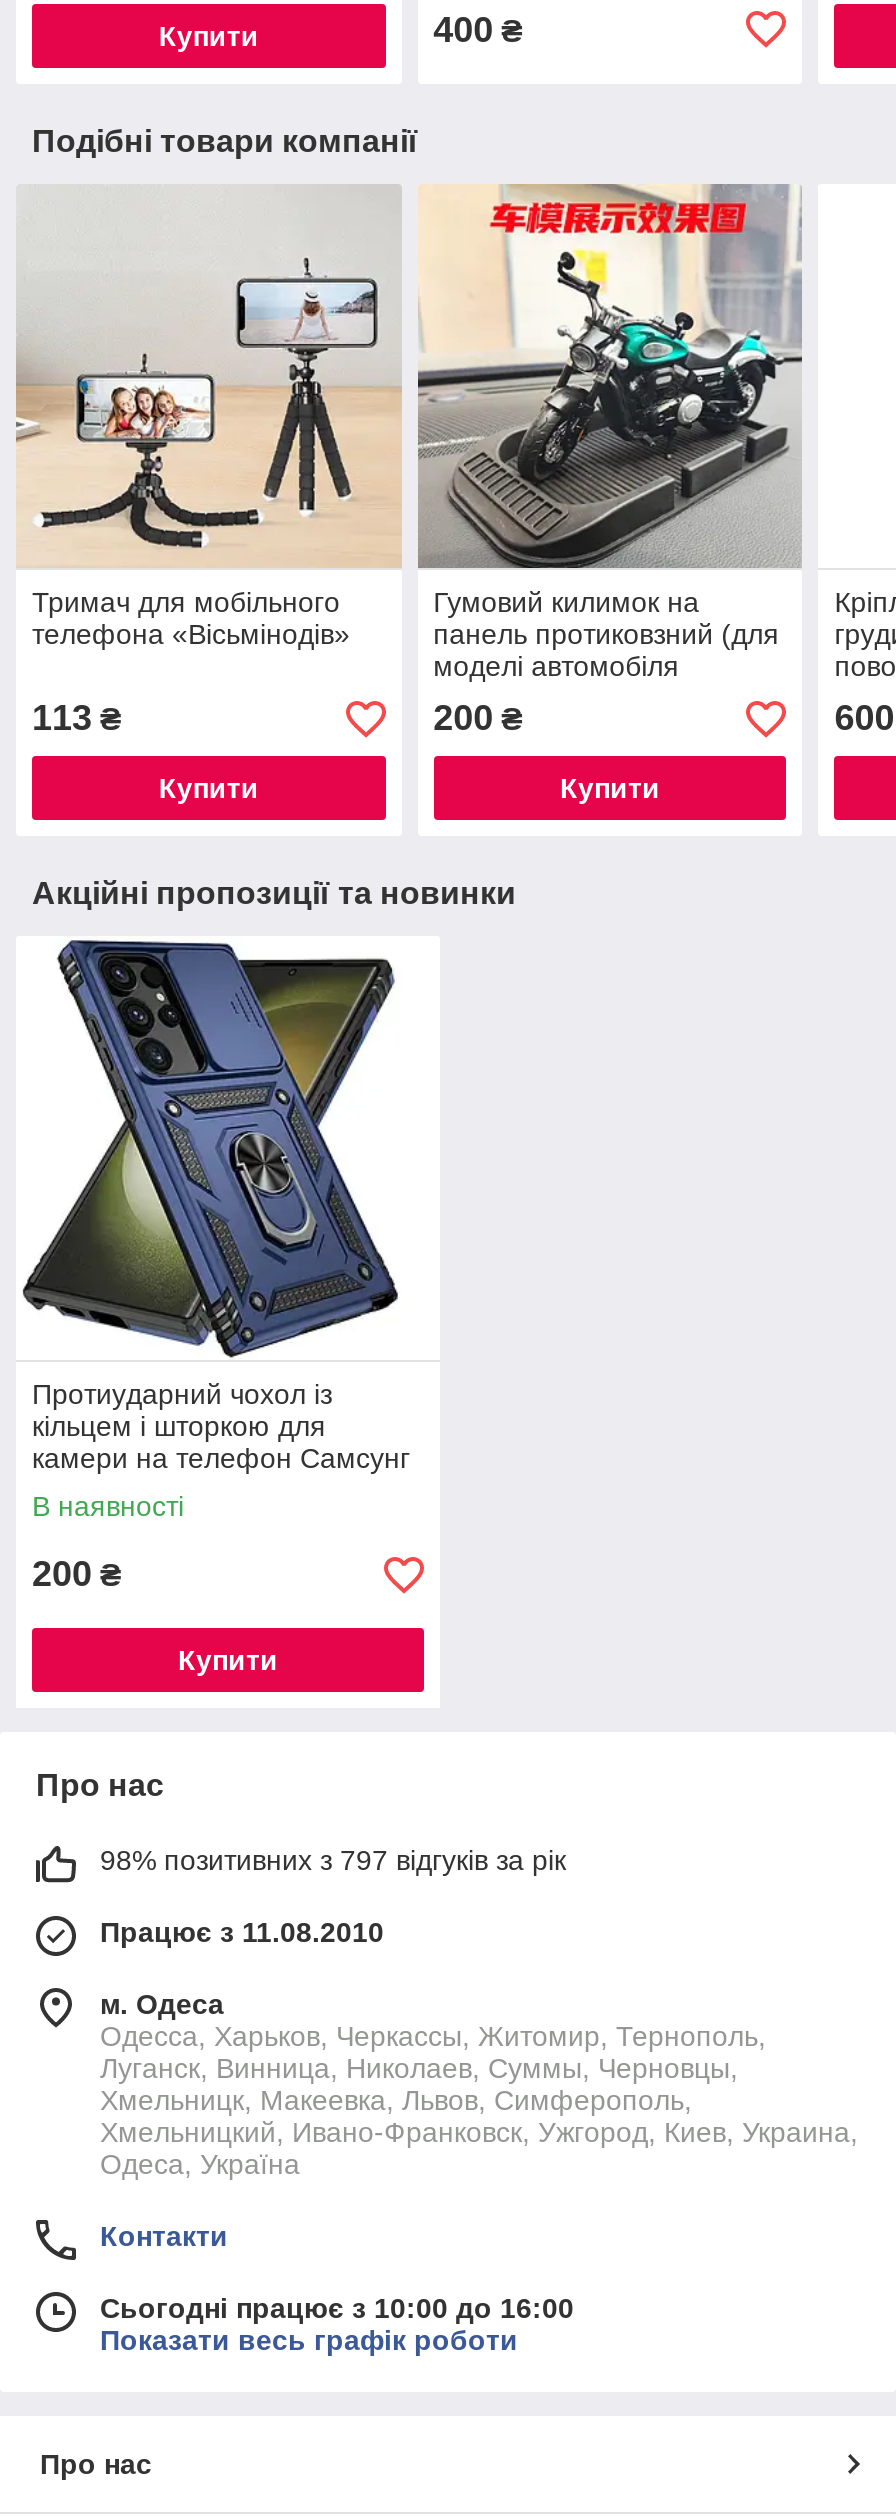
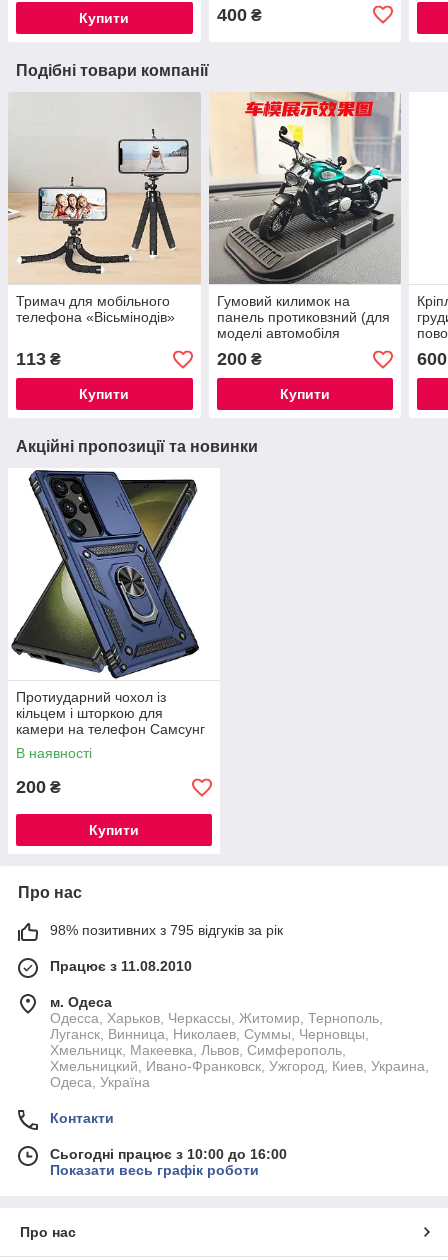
- 98% позитивних з 797 відгуків за рік
+ 98% позитивних з 795 відгуків за рік
